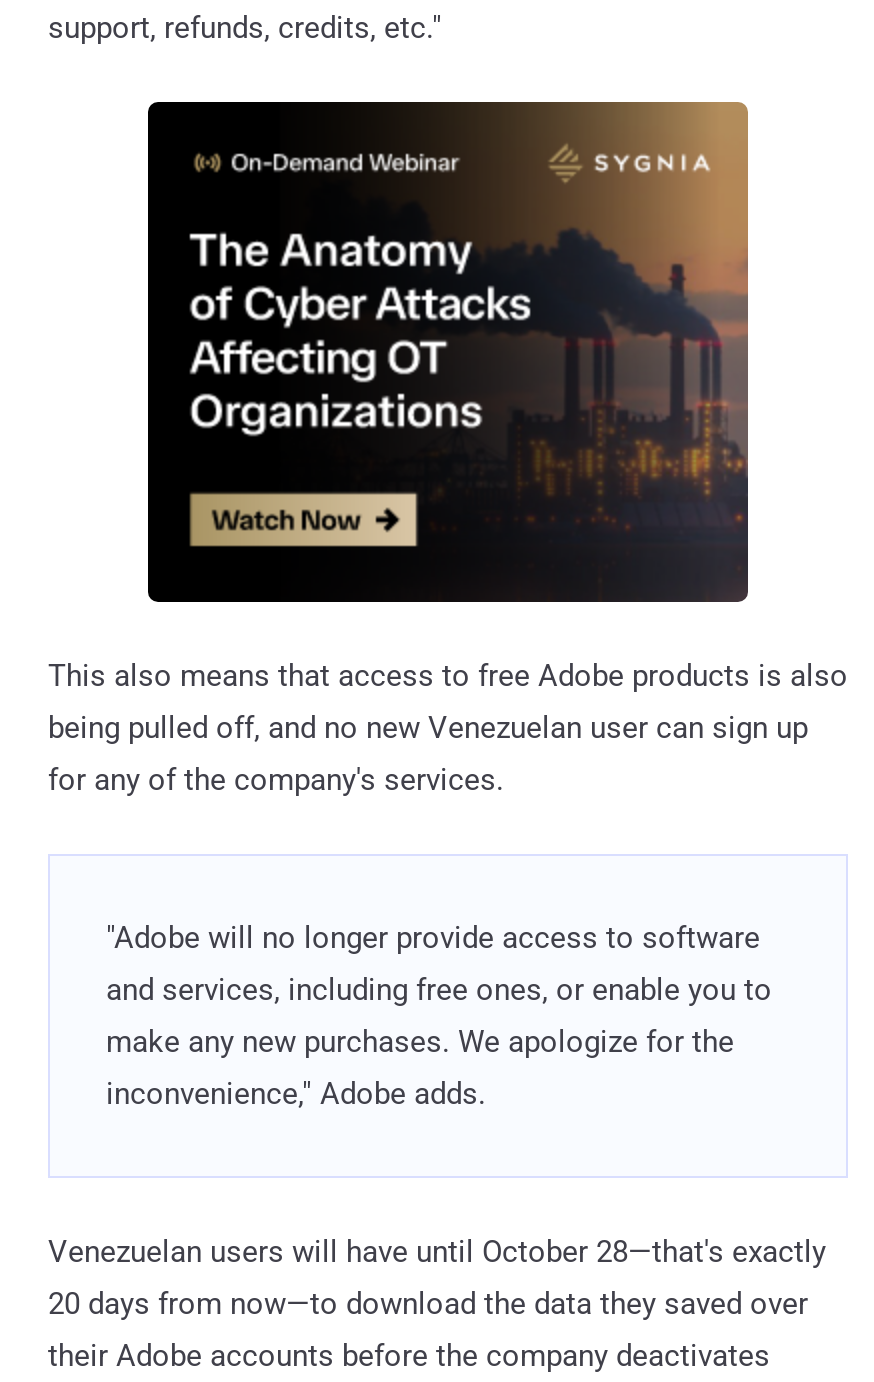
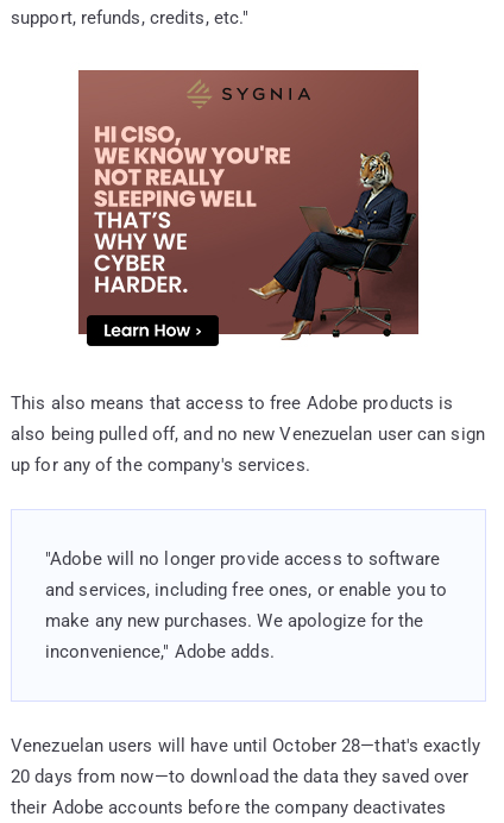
- [image]
+ [image]
